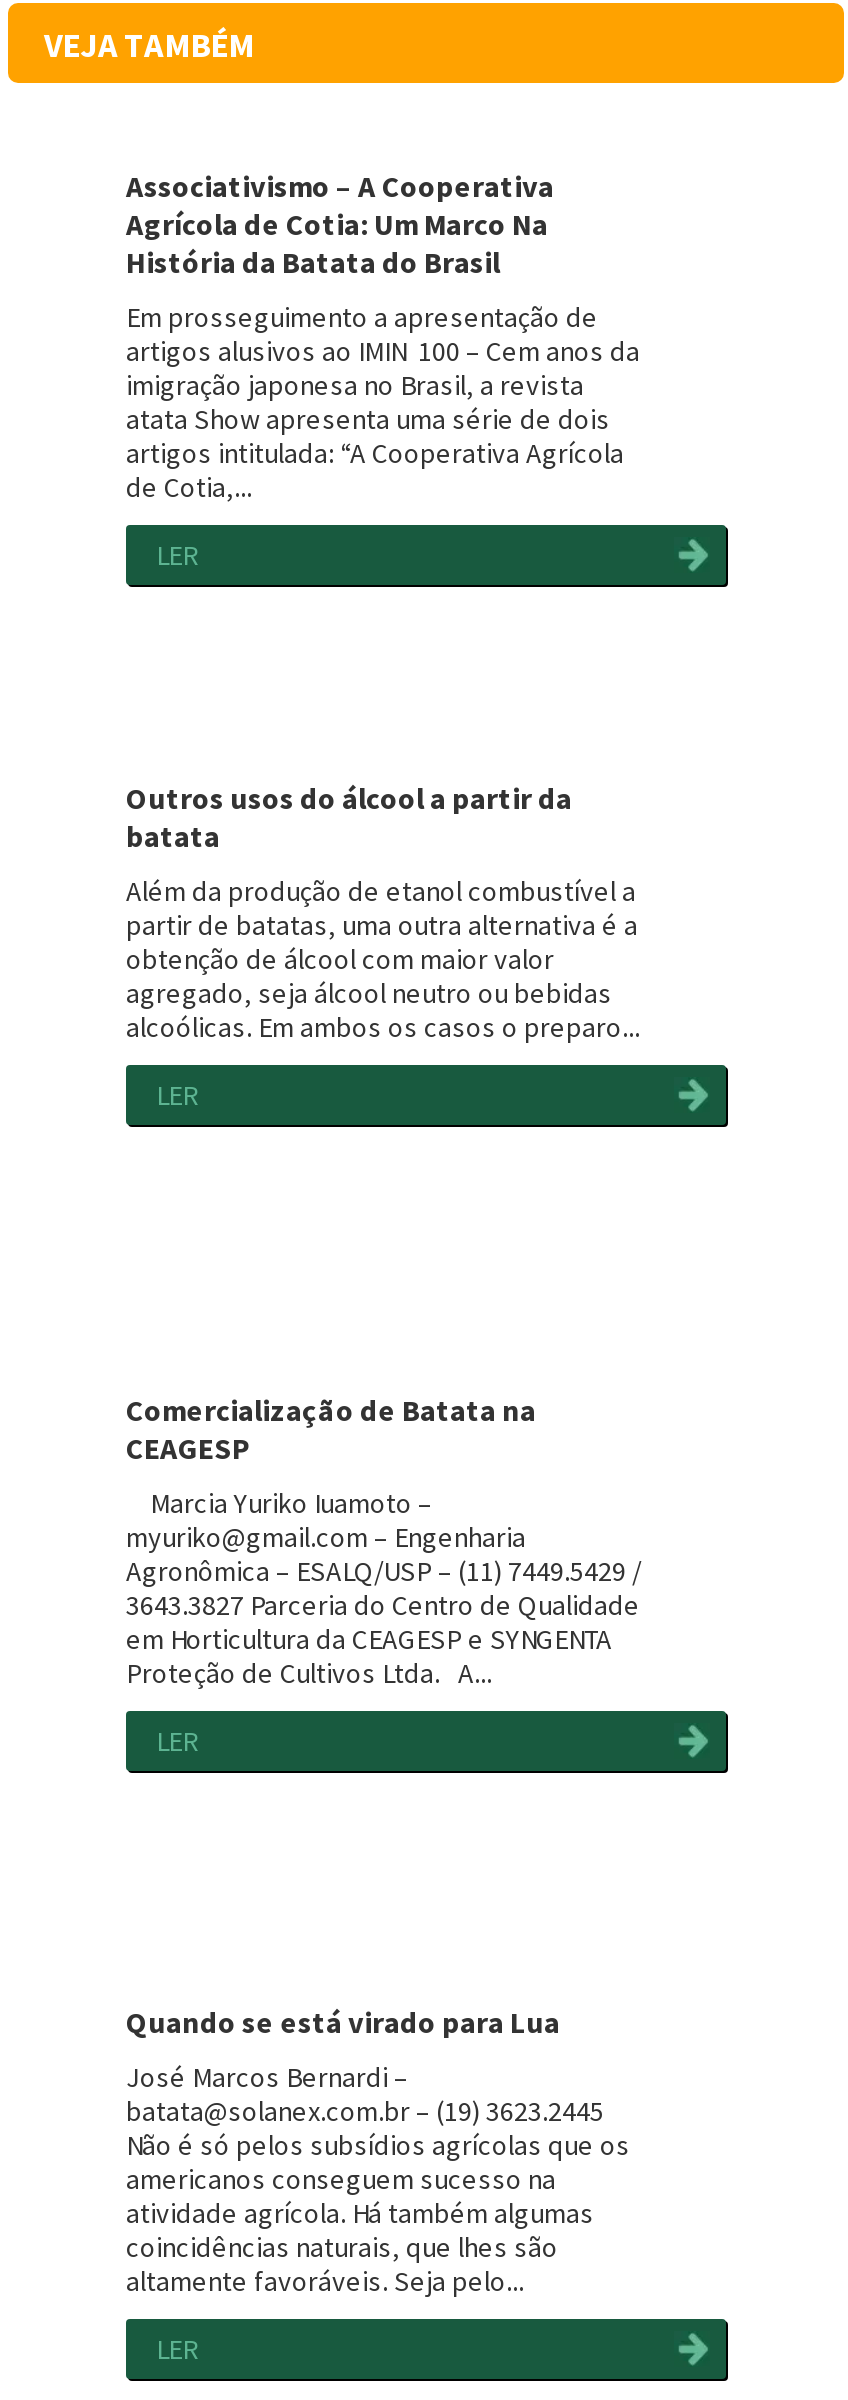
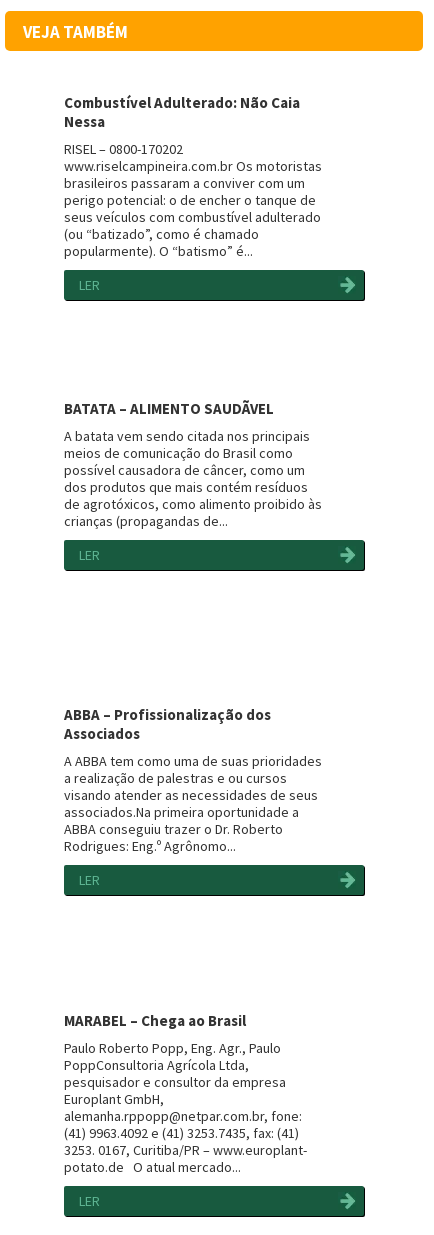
- Associativismo – A Cooperativa
- Agrícola de Cotia: Um Marco Na
- História da Batata do Brasil
+ Combustível Adulterado: Não Caia
+ Nessa

- Em prosseguimento a apresentação de
- artigos alusivos ao IMIN 100 – Cem anos da
- imigração japonesa no Brasil, a revista
- atata Show apresenta uma série de dois
- artigos intitulada: “A Cooperativa Agrícola
- de Cotia,...
+ RISEL – 0800-170202
+ www.riselcampineira.com.br Os motoristas
+ brasileiros passaram a conviver com um
+ perigo potencial: o de encher o tanque de
+ seus veículos com combustível adulterado
+ (ou “batizado”, como é chamado
+ popularmente). O “batismo” é...

- Outros usos do álcool a partir da
- batata
+ BATATA – ALIMENTO SAUDÃVEL

- Além da produção de etanol combustível a
- partir de batatas, uma outra alternativa é a
- obtenção de álcool com maior valor
- agregado, seja álcool neutro ou bebidas
- alcoólicas. Em ambos os casos o preparo...
+ A batata vem sendo citada nos principais
+ meios de comunicação do Brasil como
+ possível causadora de câncer, como um
+ dos produtos que mais contém resíduos
+ de agrotóxicos, como alimento proibido às
+ crianças (propagandas de...

- Comercialização de Batata na
- CEAGESP
+ ABBA – Profissionalização dos
+ Associados

- Marcia Yuriko Iuamoto –
- myuriko@gmail.com – Engenharia
- Agronômica – ESALQ/USP – (11) 7449.5429 /
- 3643.3827 Parceria do Centro de Qualidade
- em Horticultura da CEAGESP e SYNGENTA
- Proteção de Cultivos Ltda. A...
+ A ABBA tem como uma de suas prioridades
+ a realização de palestras e ou cursos
+ visando atender as necessidades de seus
+ associados.Na primeira oportunidade a
+ ABBA conseguiu trazer o Dr. Roberto
+ Rodrigues: Eng.º Agrônomo...

- Quando se está virado para Lua
+ MARABEL – Chega ao Brasil

- José Marcos Bernardi –
- batata@solanex.com.br – (19) 3623.2445
- Não é só pelos subsídios agrícolas que os
- americanos conseguem sucesso na
- atividade agrícola. Há também algumas
- coincidências naturais, que lhes são
- altamente favoráveis. Seja pelo...
+ Paulo Roberto Popp, Eng. Agr., Paulo
+ PoppConsultoria Agrícola Ltda,
+ pesquisador e consultor da empresa
+ Europlant GmbH,
+ alemanha.rppopp@netpar.com.br, fone:
+ (41) 9963.4092 e (41) 3253.7435, fax: (41)
+ 3253. 0167, Curitiba/PR – www.europlant-
+ potato.de O atual mercado...
